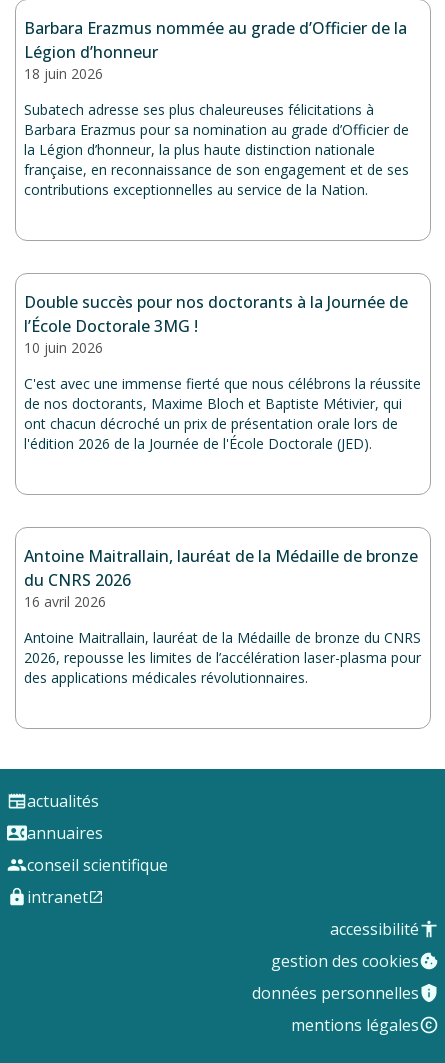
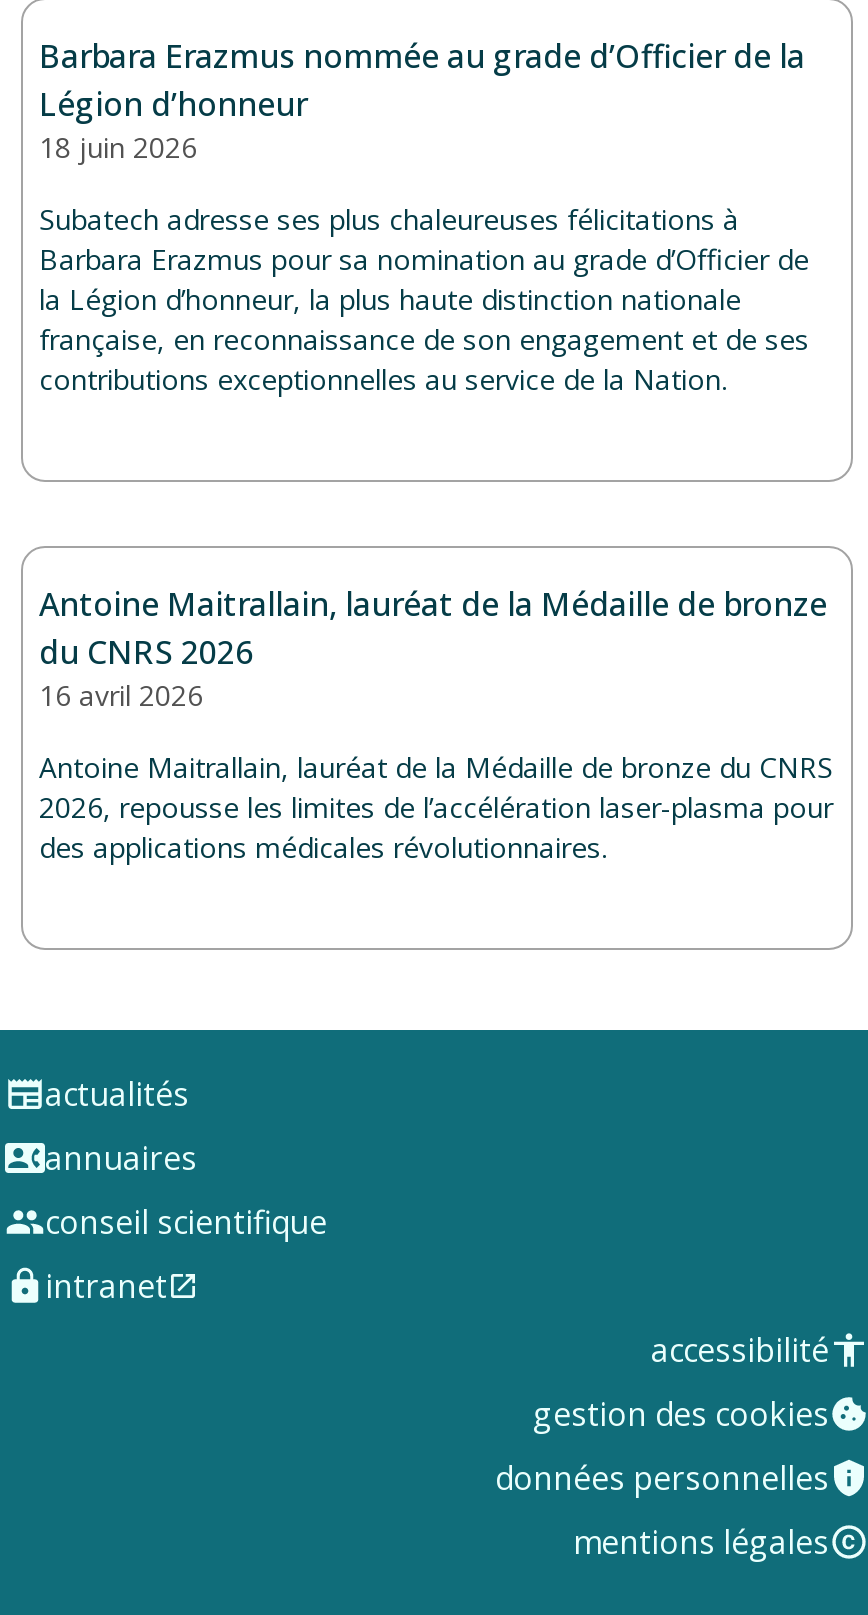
- Double succès pour nos doctorants à la Journée de
- l’École Doctorale 3MG !
- 10 juin 2026
- C'est avec une immense fierté que nous célébrons la réussite
- de nos doctorants, Maxime Bloch et Baptiste Métivier, qui
- ont chacun décroché un prix de présentation orale lors de
- l'édition 2026 de la Journée de l'École Doctorale (JED).
